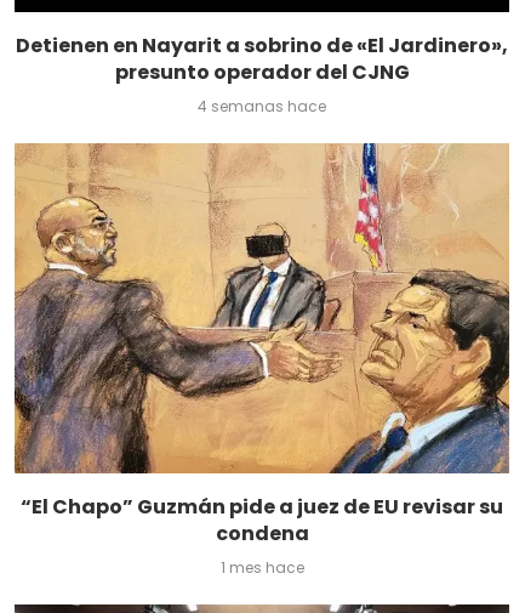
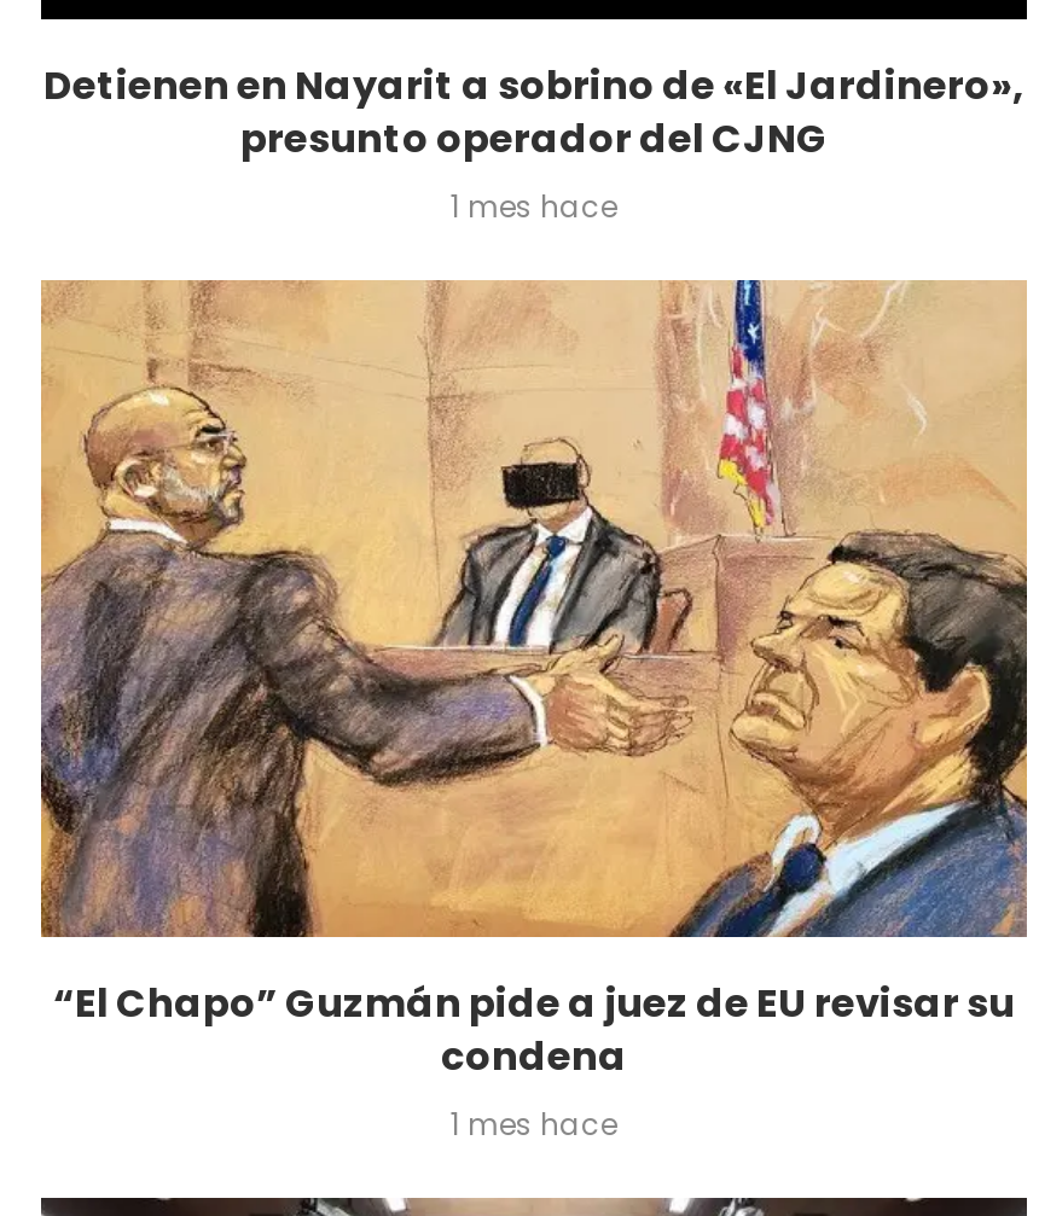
- 4 semanas hace
+ 1 mes hace
